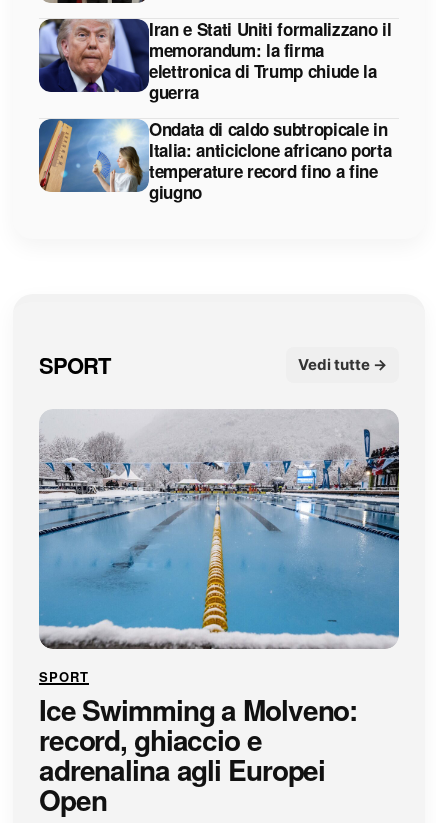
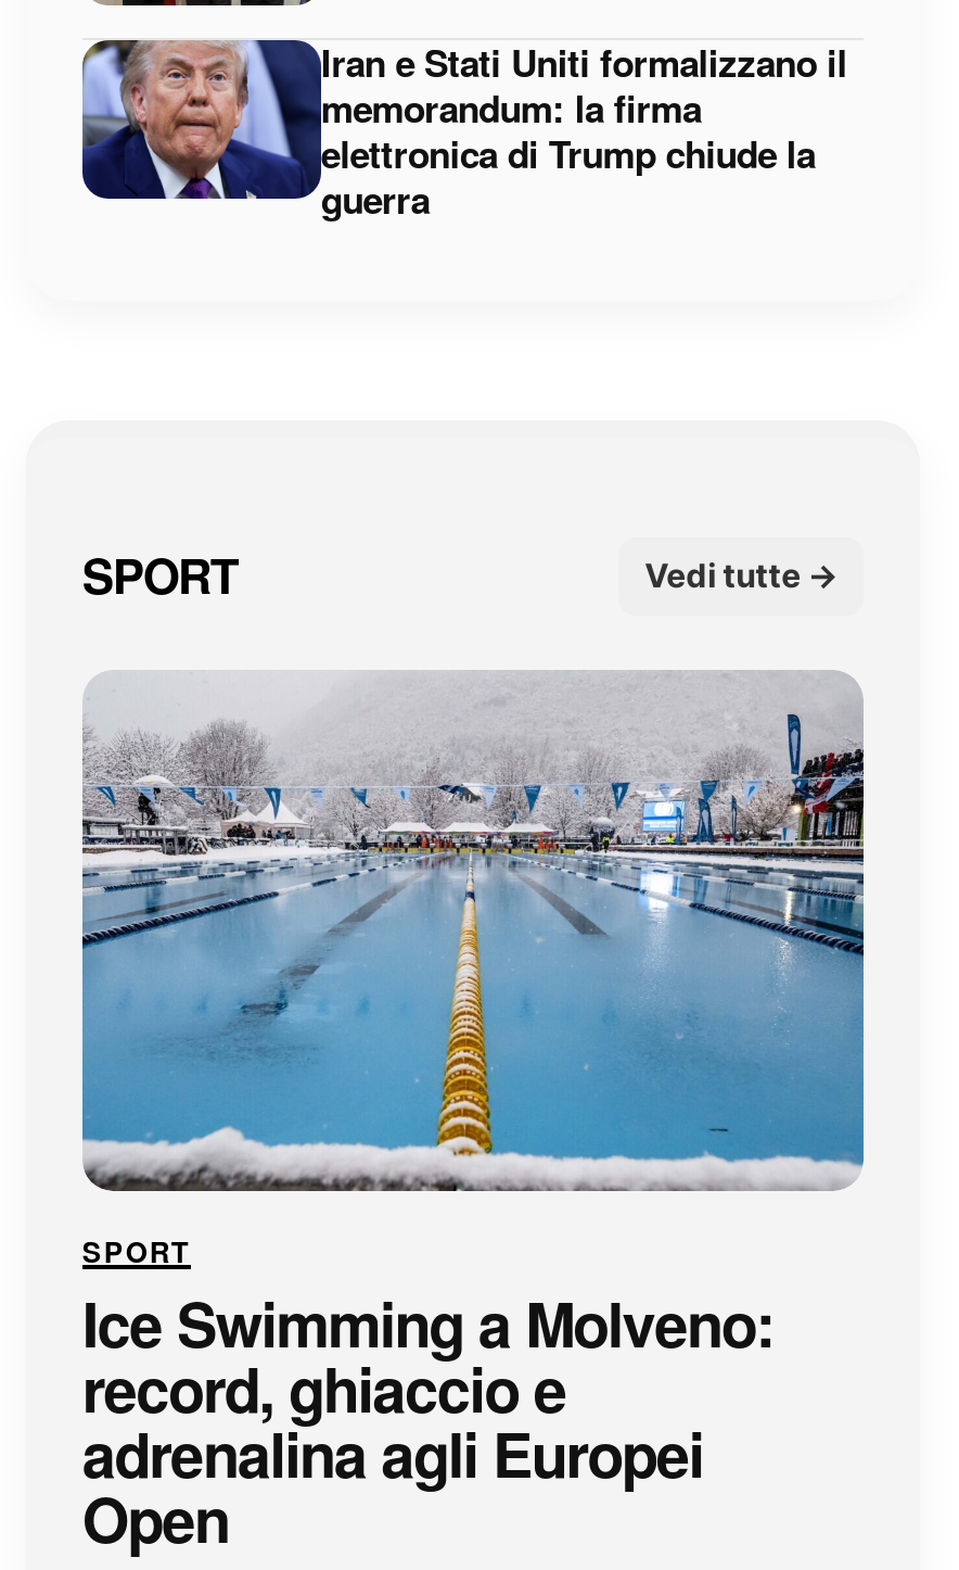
- [image]
- Ondata di caldo subtropicale in
- Italia: anticiclone africano porta
- temperature record fino a fine
- giugno
